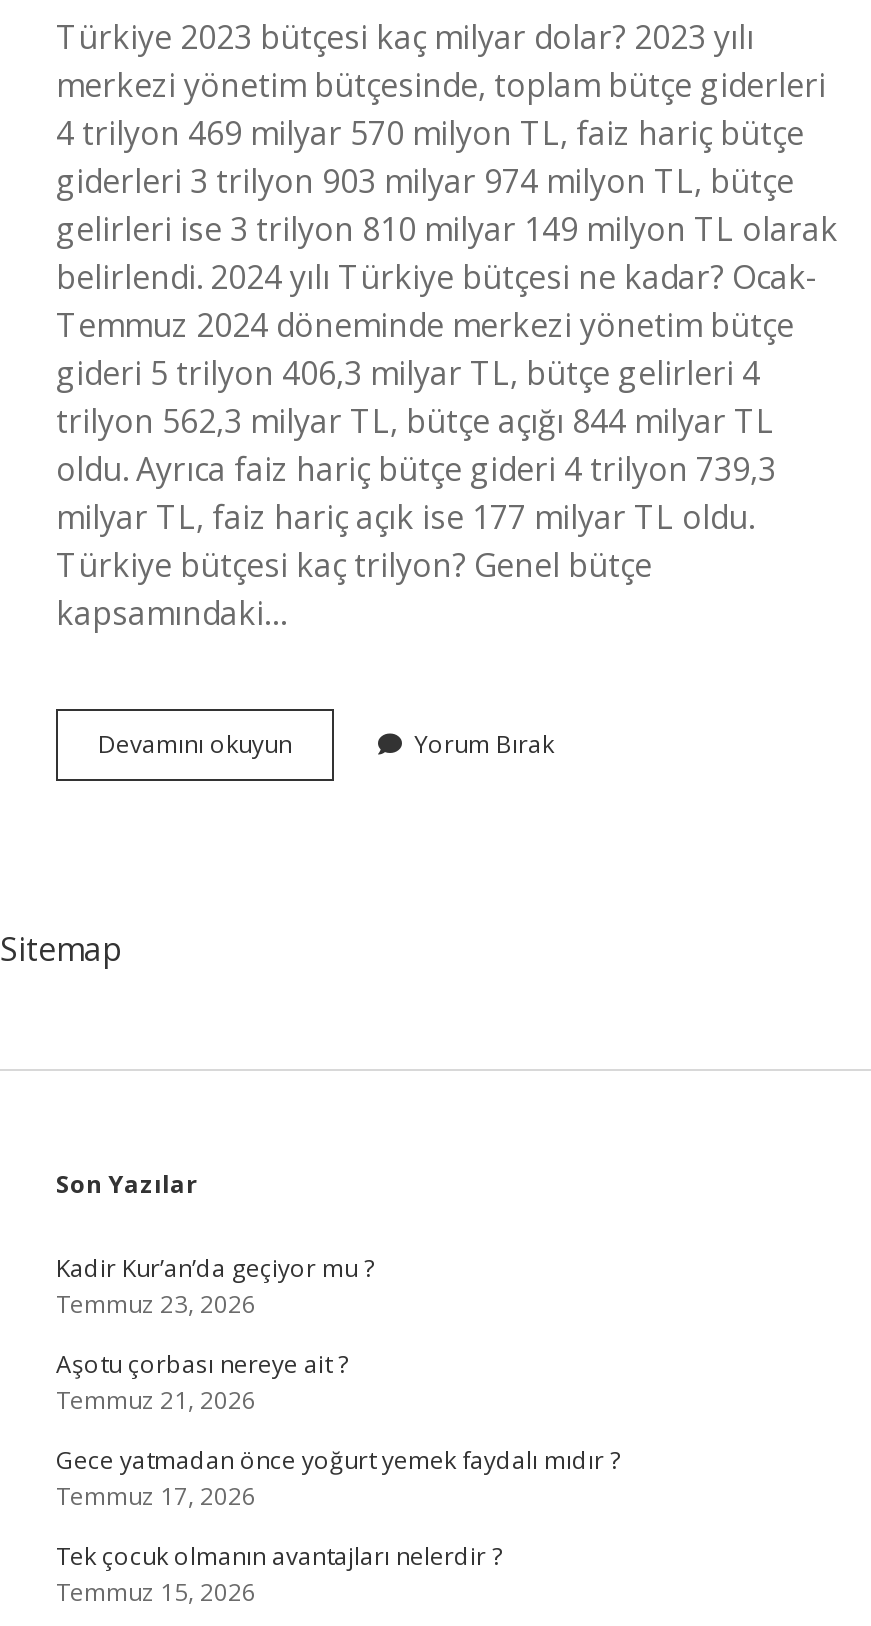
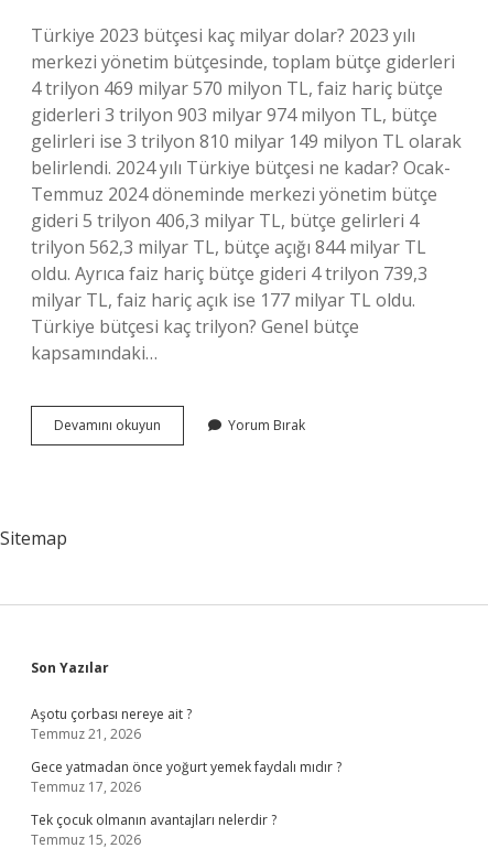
- Kadir Kur’an’da geçiyor mu ?
- Temmuz 23, 2026
